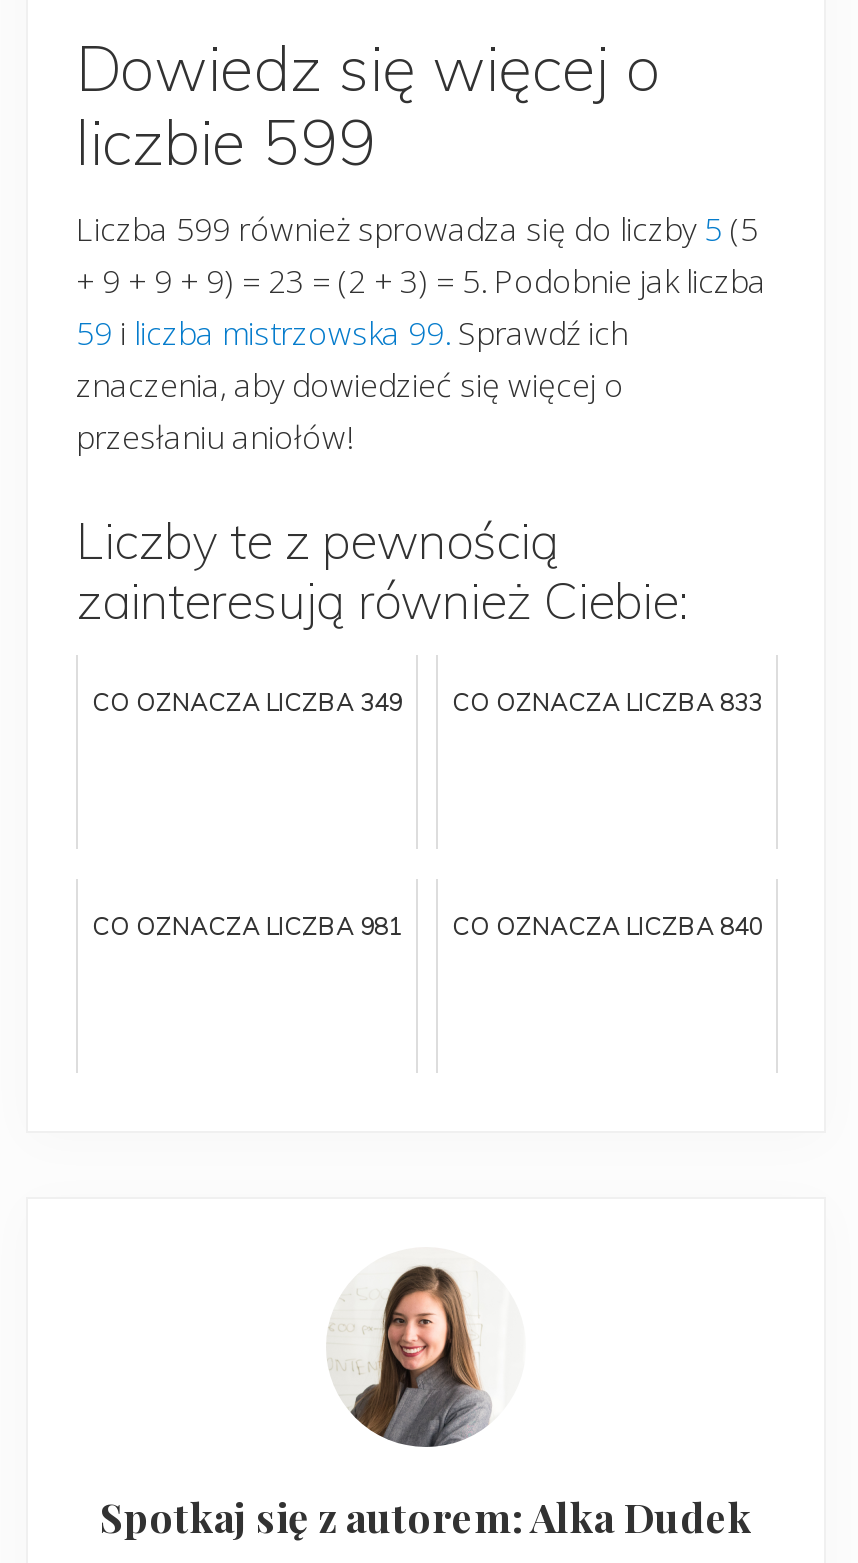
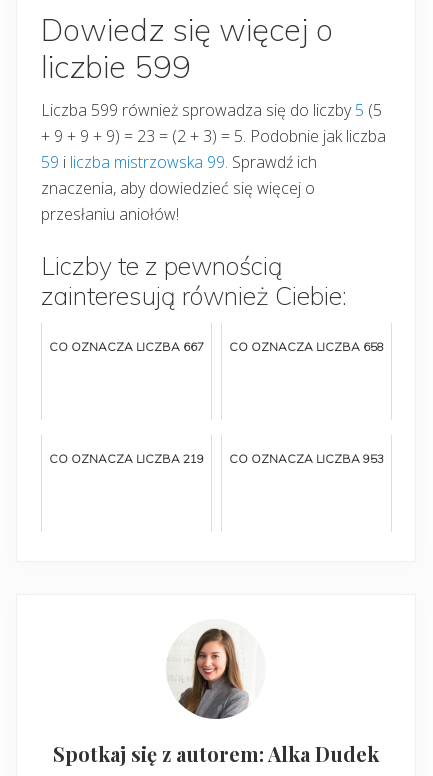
- CO OZNACZA LICZBA 349
+ CO OZNACZA LICZBA 667

- CO OZNACZA LICZBA 833
+ CO OZNACZA LICZBA 658

- CO OZNACZA LICZBA 981
+ CO OZNACZA LICZBA 219

- CO OZNACZA LICZBA 840
+ CO OZNACZA LICZBA 953
